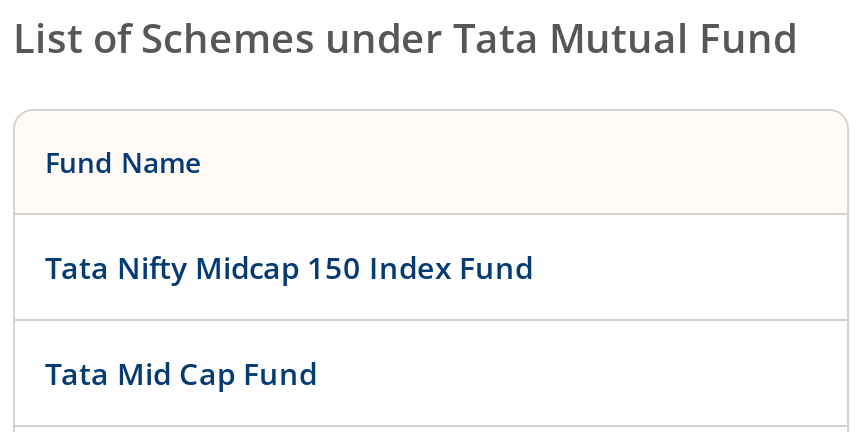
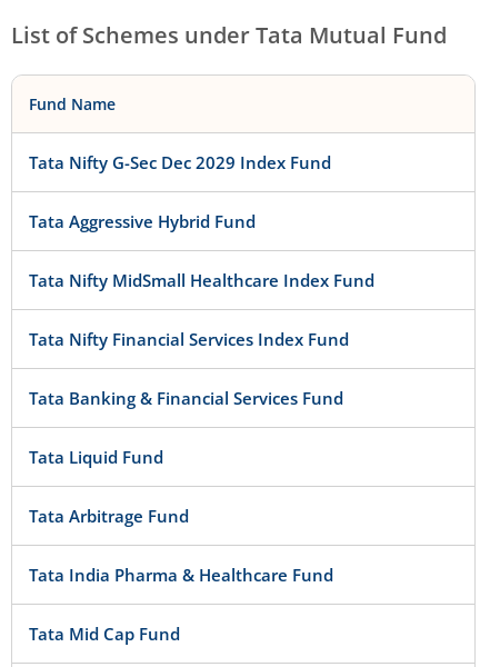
- Tata Nifty Midcap 150 Index Fund
+ Tata Nifty G-Sec Dec 2029 Index Fund
+ Tata Aggressive Hybrid Fund
+ Tata Nifty MidSmall Healthcare Index Fund
+ Tata Nifty Financial Services Index Fund
+ Tata Banking & Financial Services Fund
+ Tata Liquid Fund
+ Tata Arbitrage Fund
+ Tata India Pharma & Healthcare Fund
